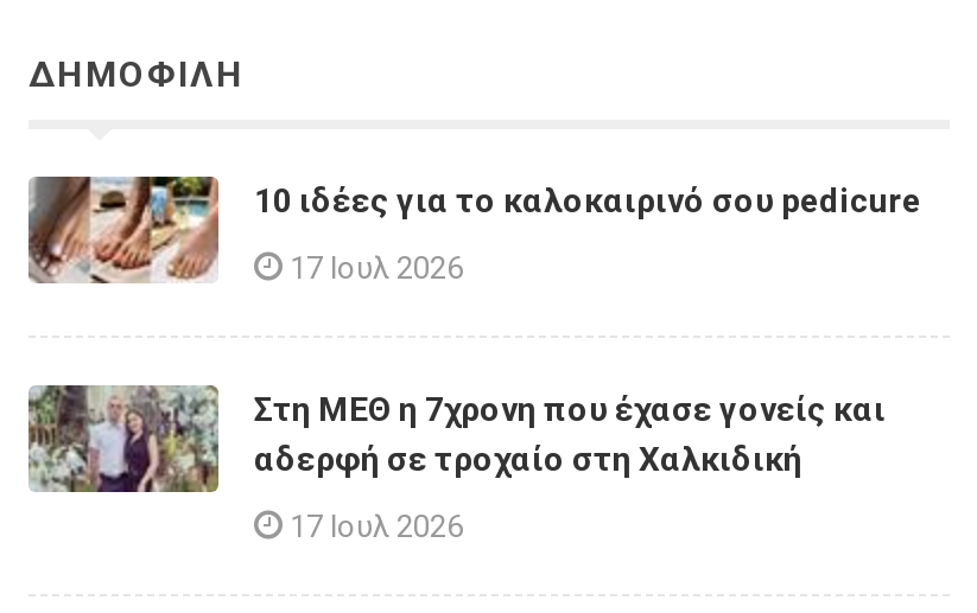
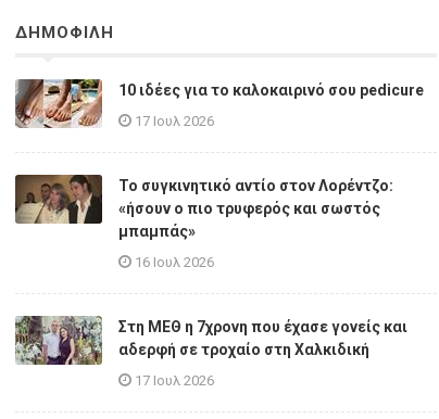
+ [image]
+ Το συγκινητικό αντίο στον Λορέντζο:
+ «ήσουν ο πιο τρυφερός και σωστός
+ μπαμπάς»
+ 16 Ιουλ 2026
